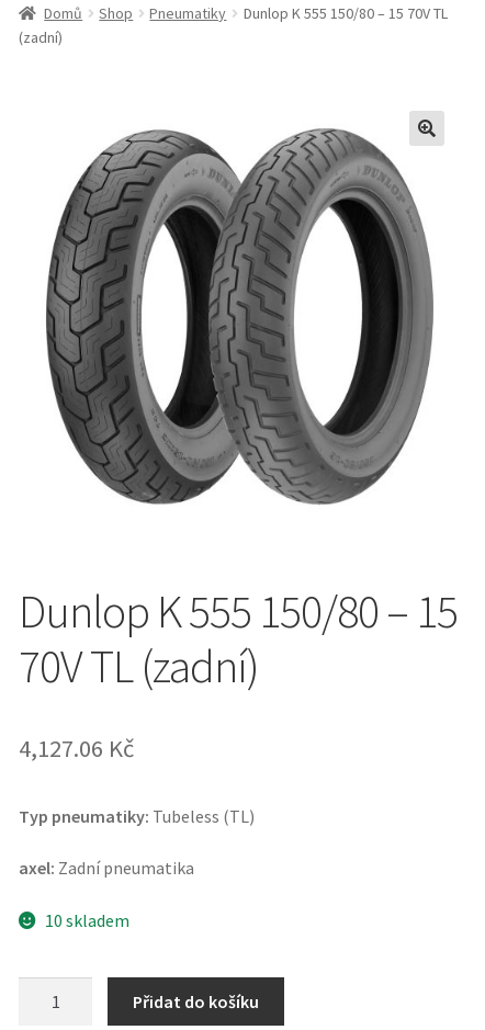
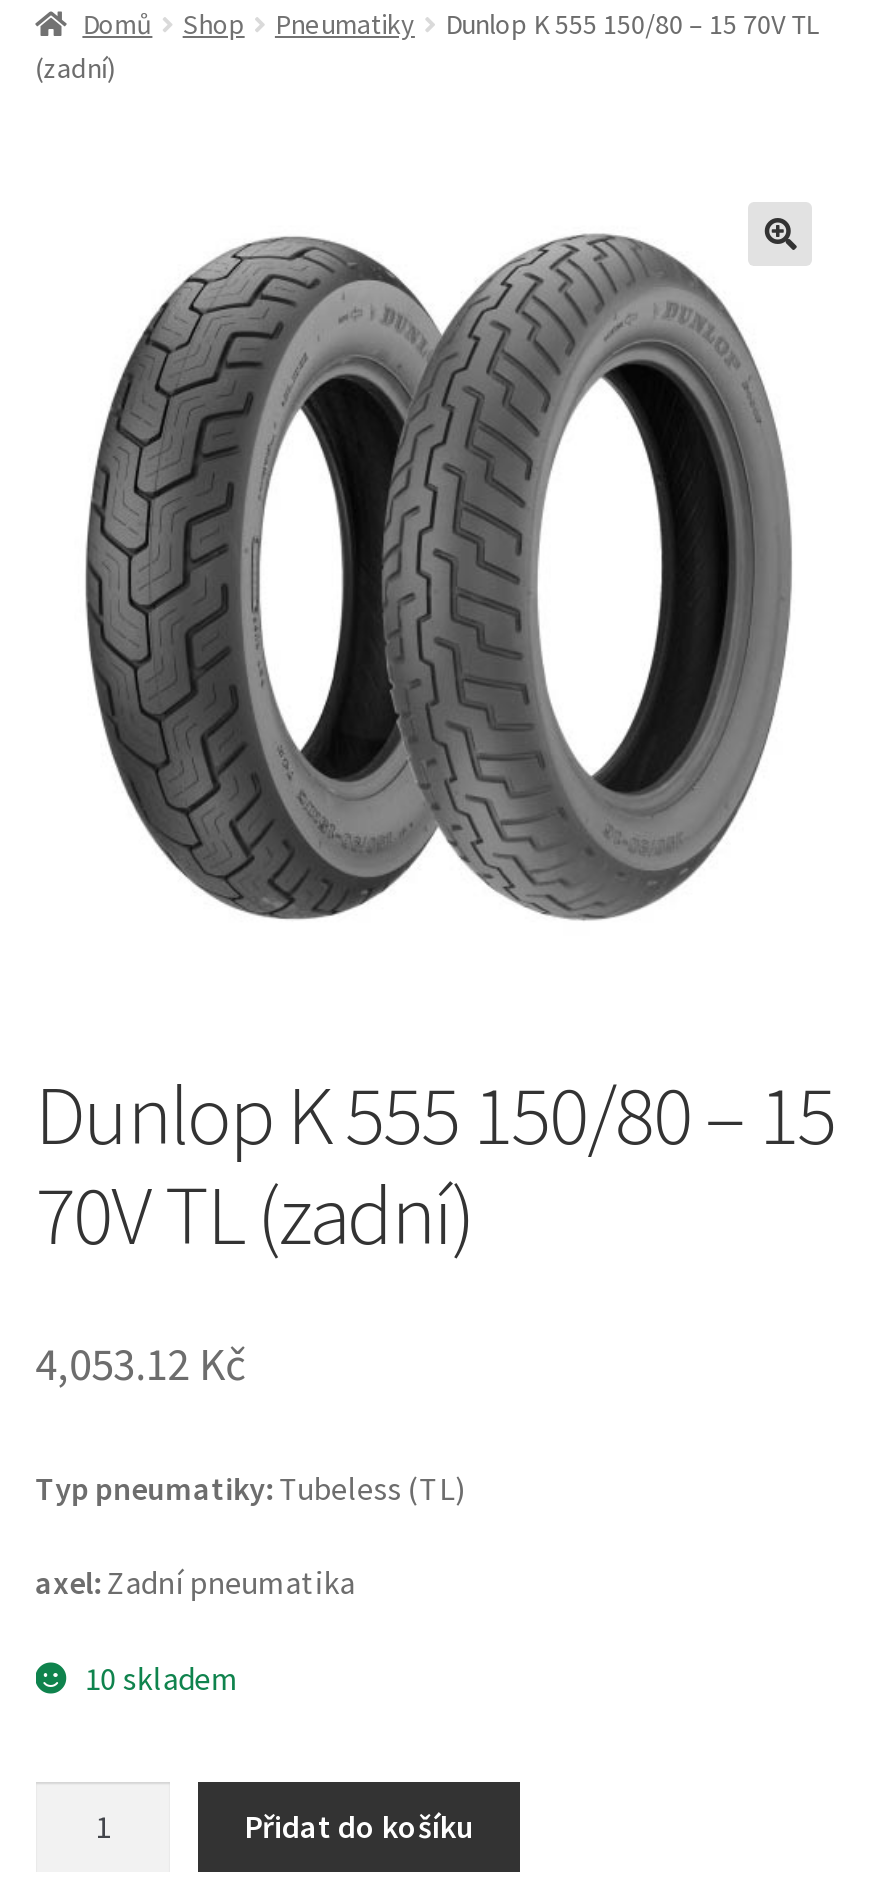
- 4,127.06 Kč
+ 4,053.12 Kč
